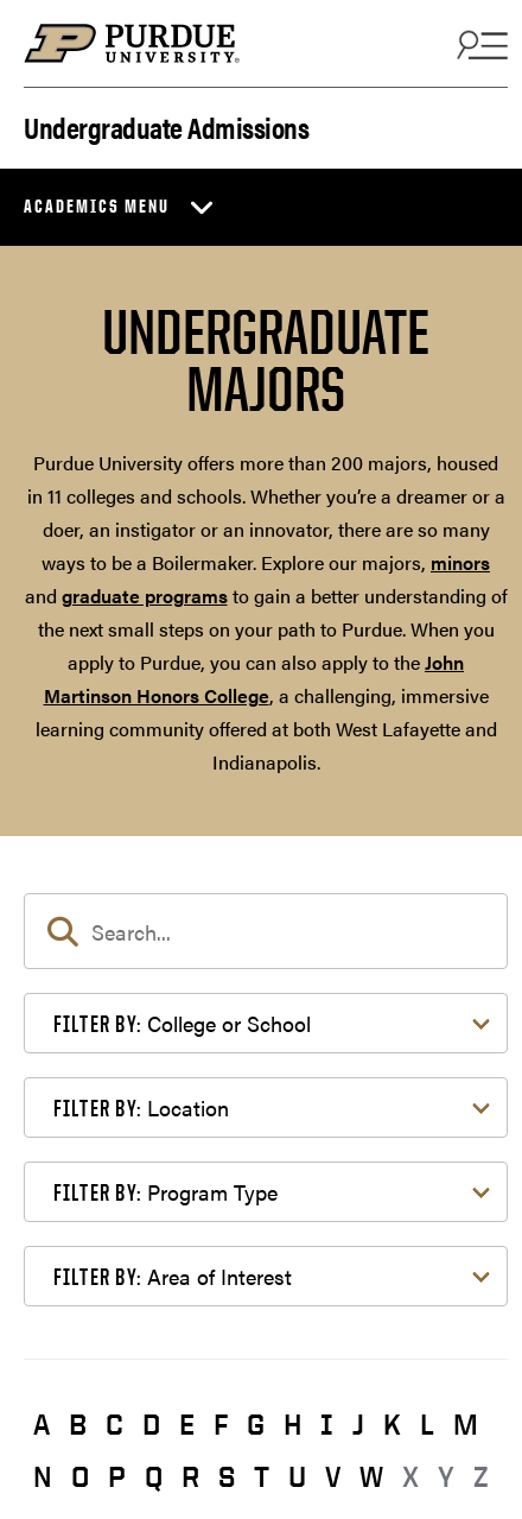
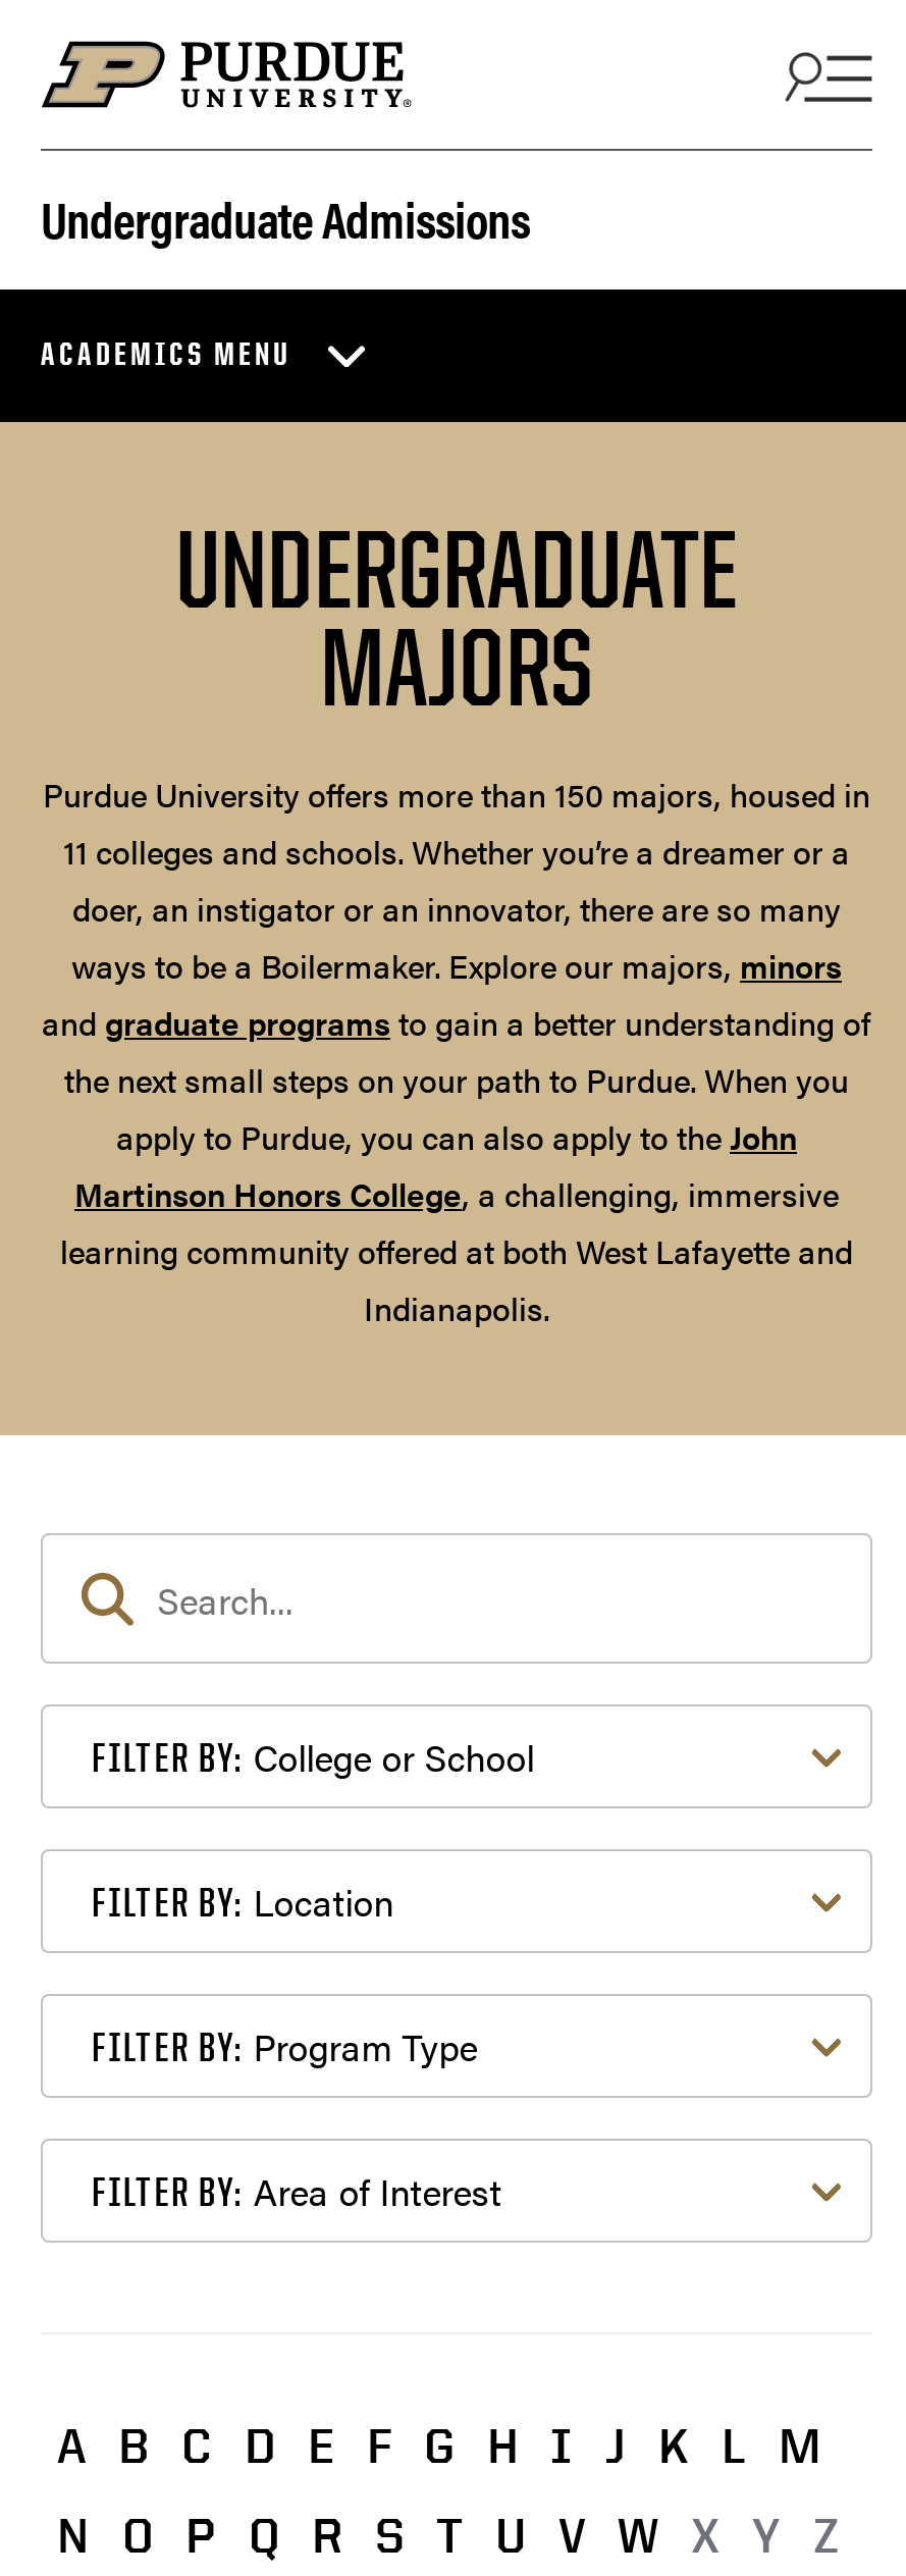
- Purdue University offers more than 200 majors, housed
- in 11 colleges and schools. Whether you’re a dreamer or a
+ Purdue University offers more than 150 majors, housed in
+ 11 colleges and schools. Whether you’re a dreamer or a
